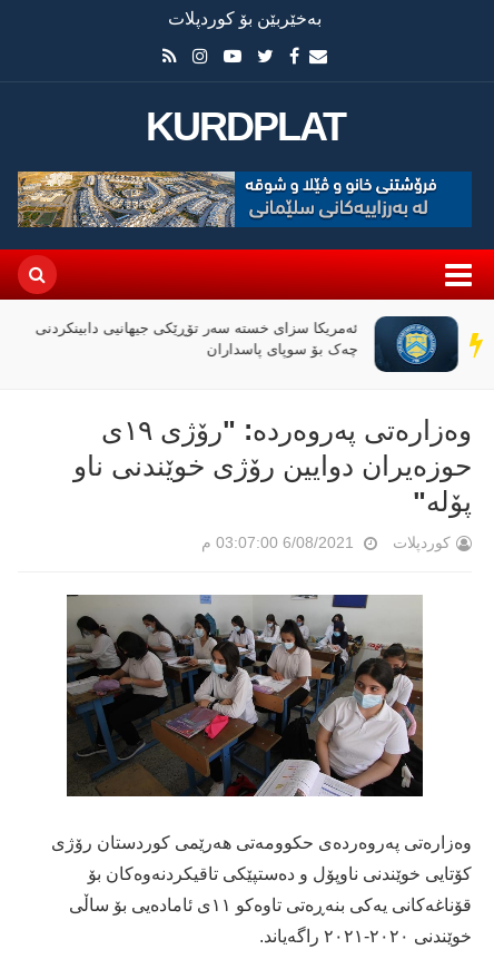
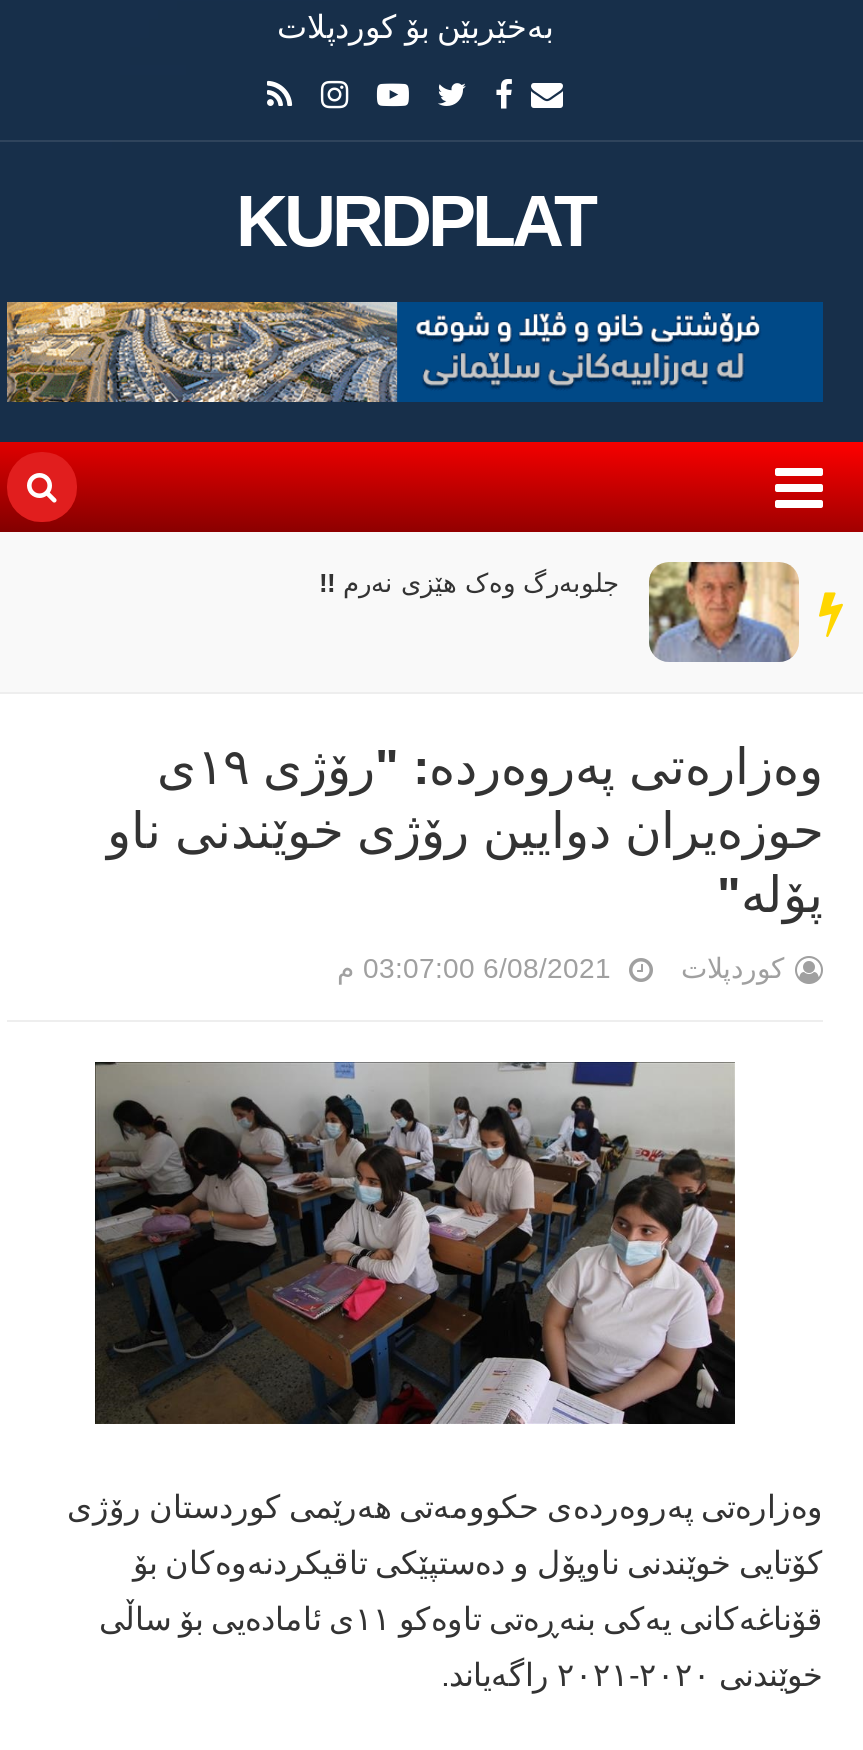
- [image]
- ئەمریکا سزای خستە سەر تۆڕێکی جیهانیی دابینکردنی
- چەک بۆ سوپای پاسداران
+ [image]
+ جلوبەرگ وەک هێزی نەرم !!
